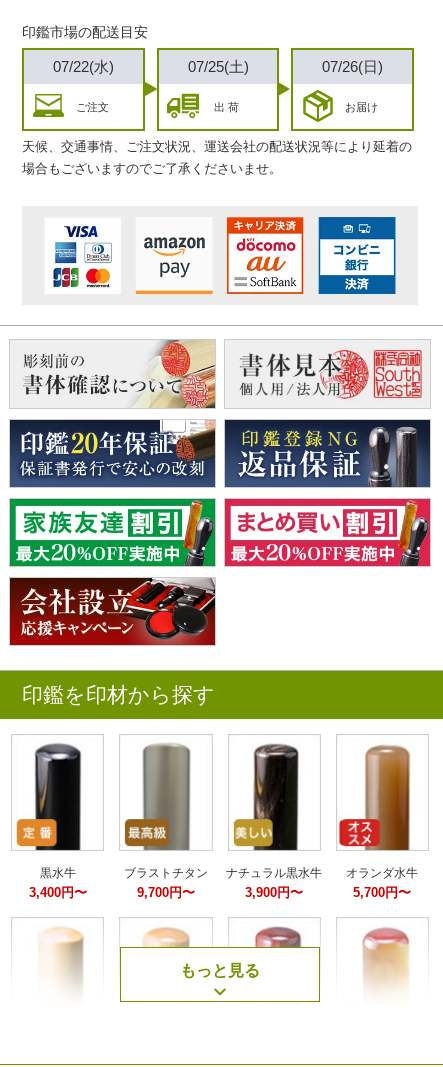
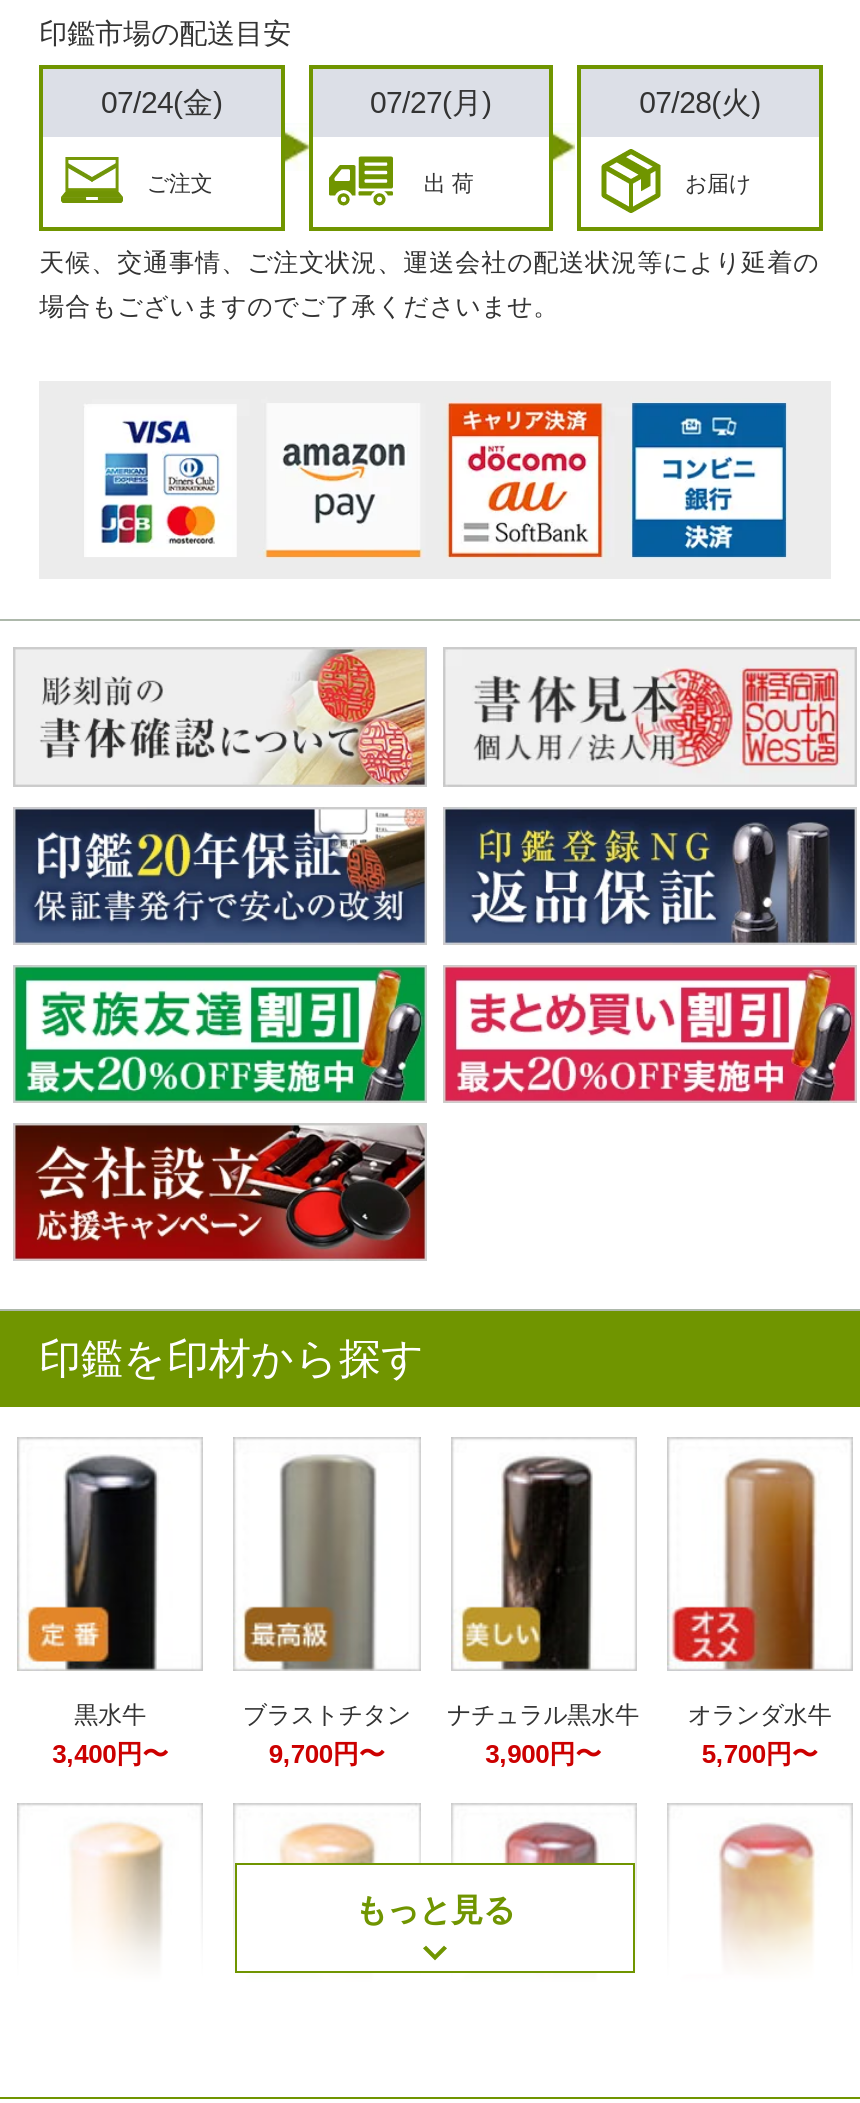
- 07/22(水)
+ 07/24(金)

- 07/25(土)
+ 07/27(月)

- 07/26(日)
+ 07/28(火)
